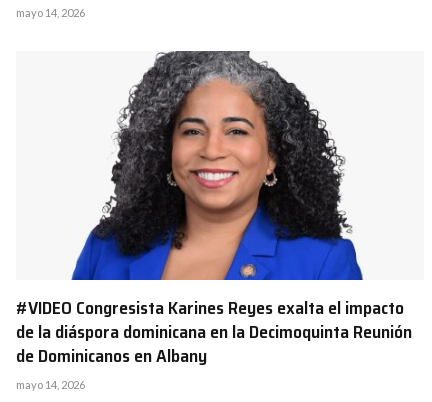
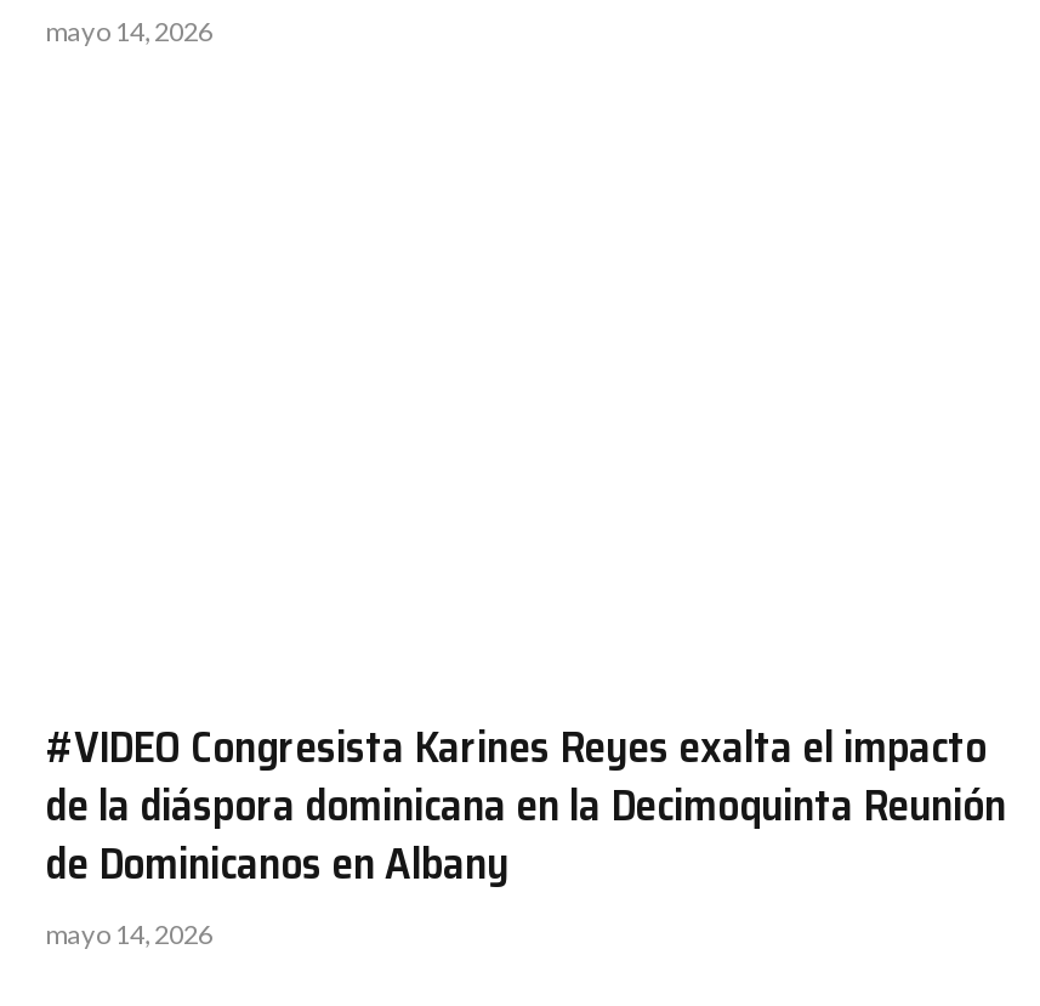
- [image]
